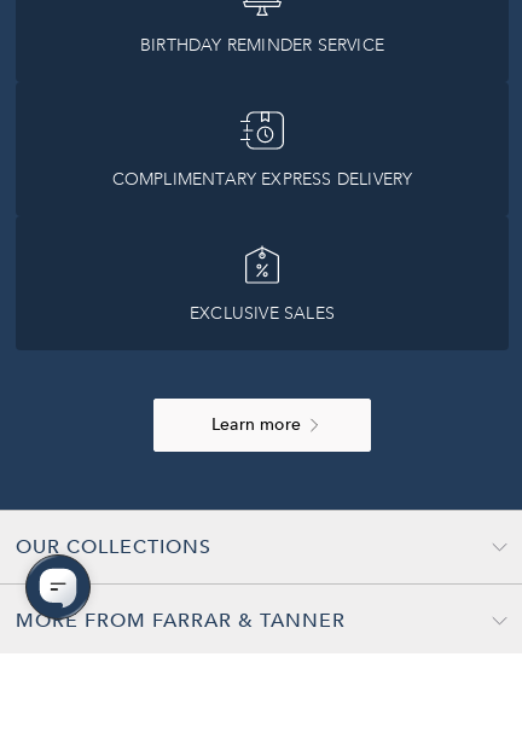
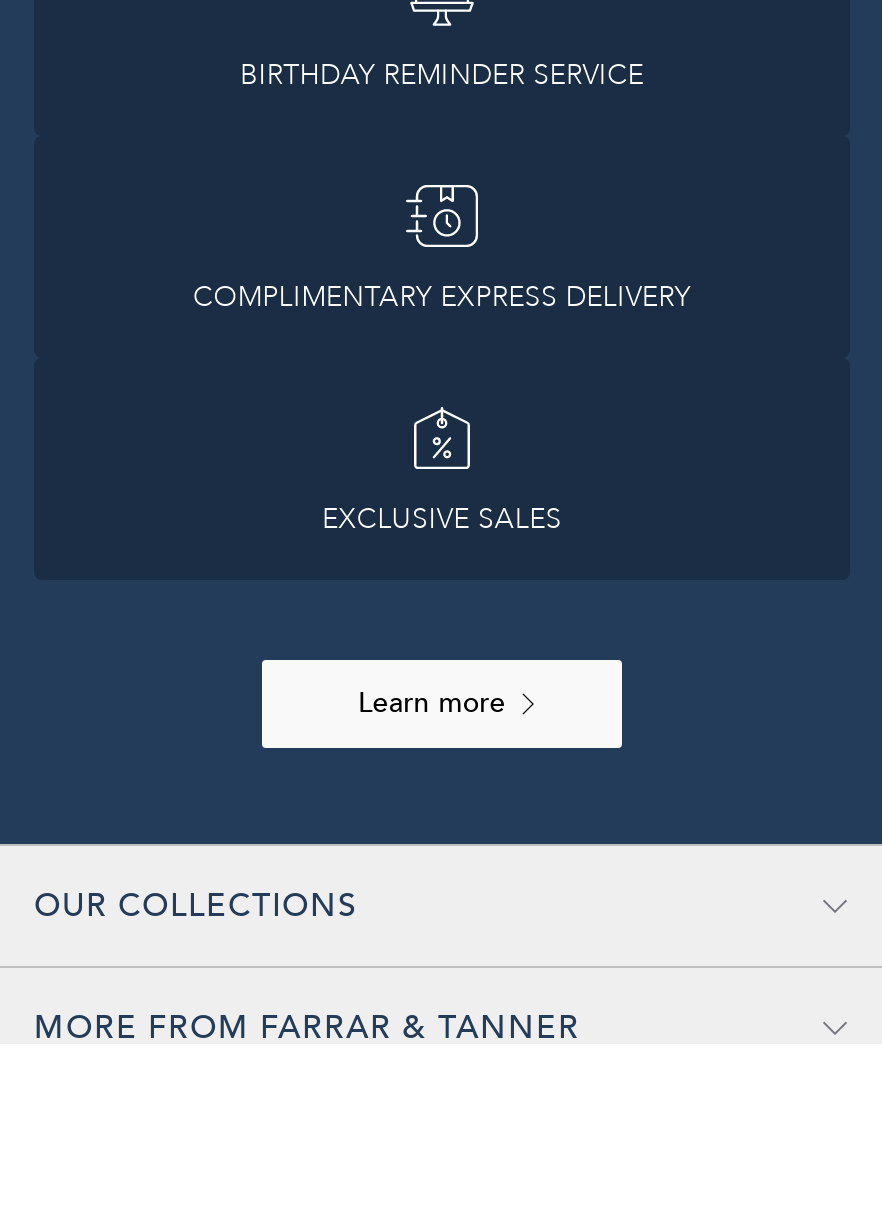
- [image]
